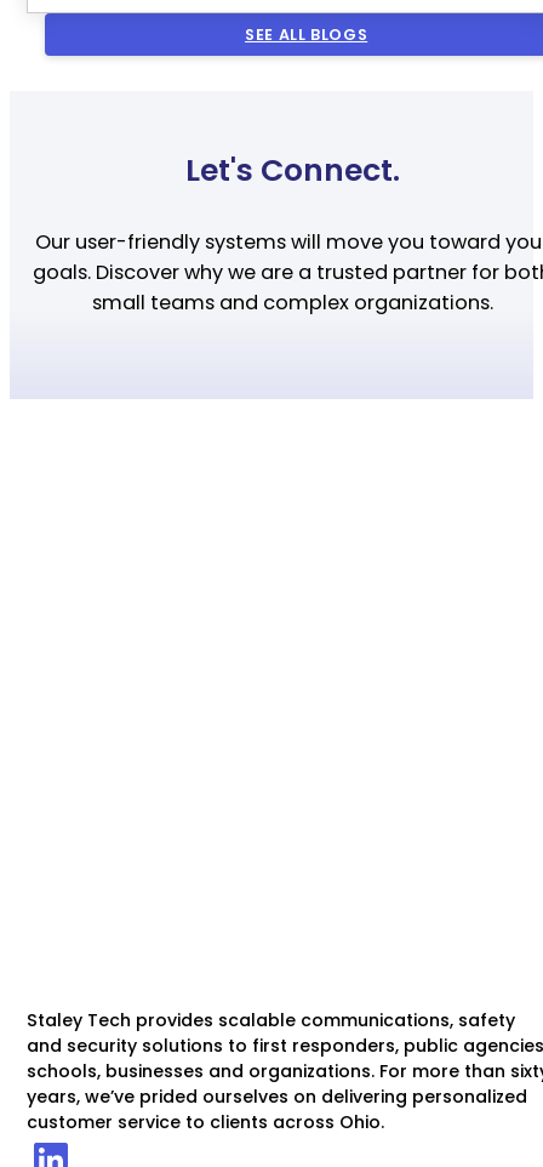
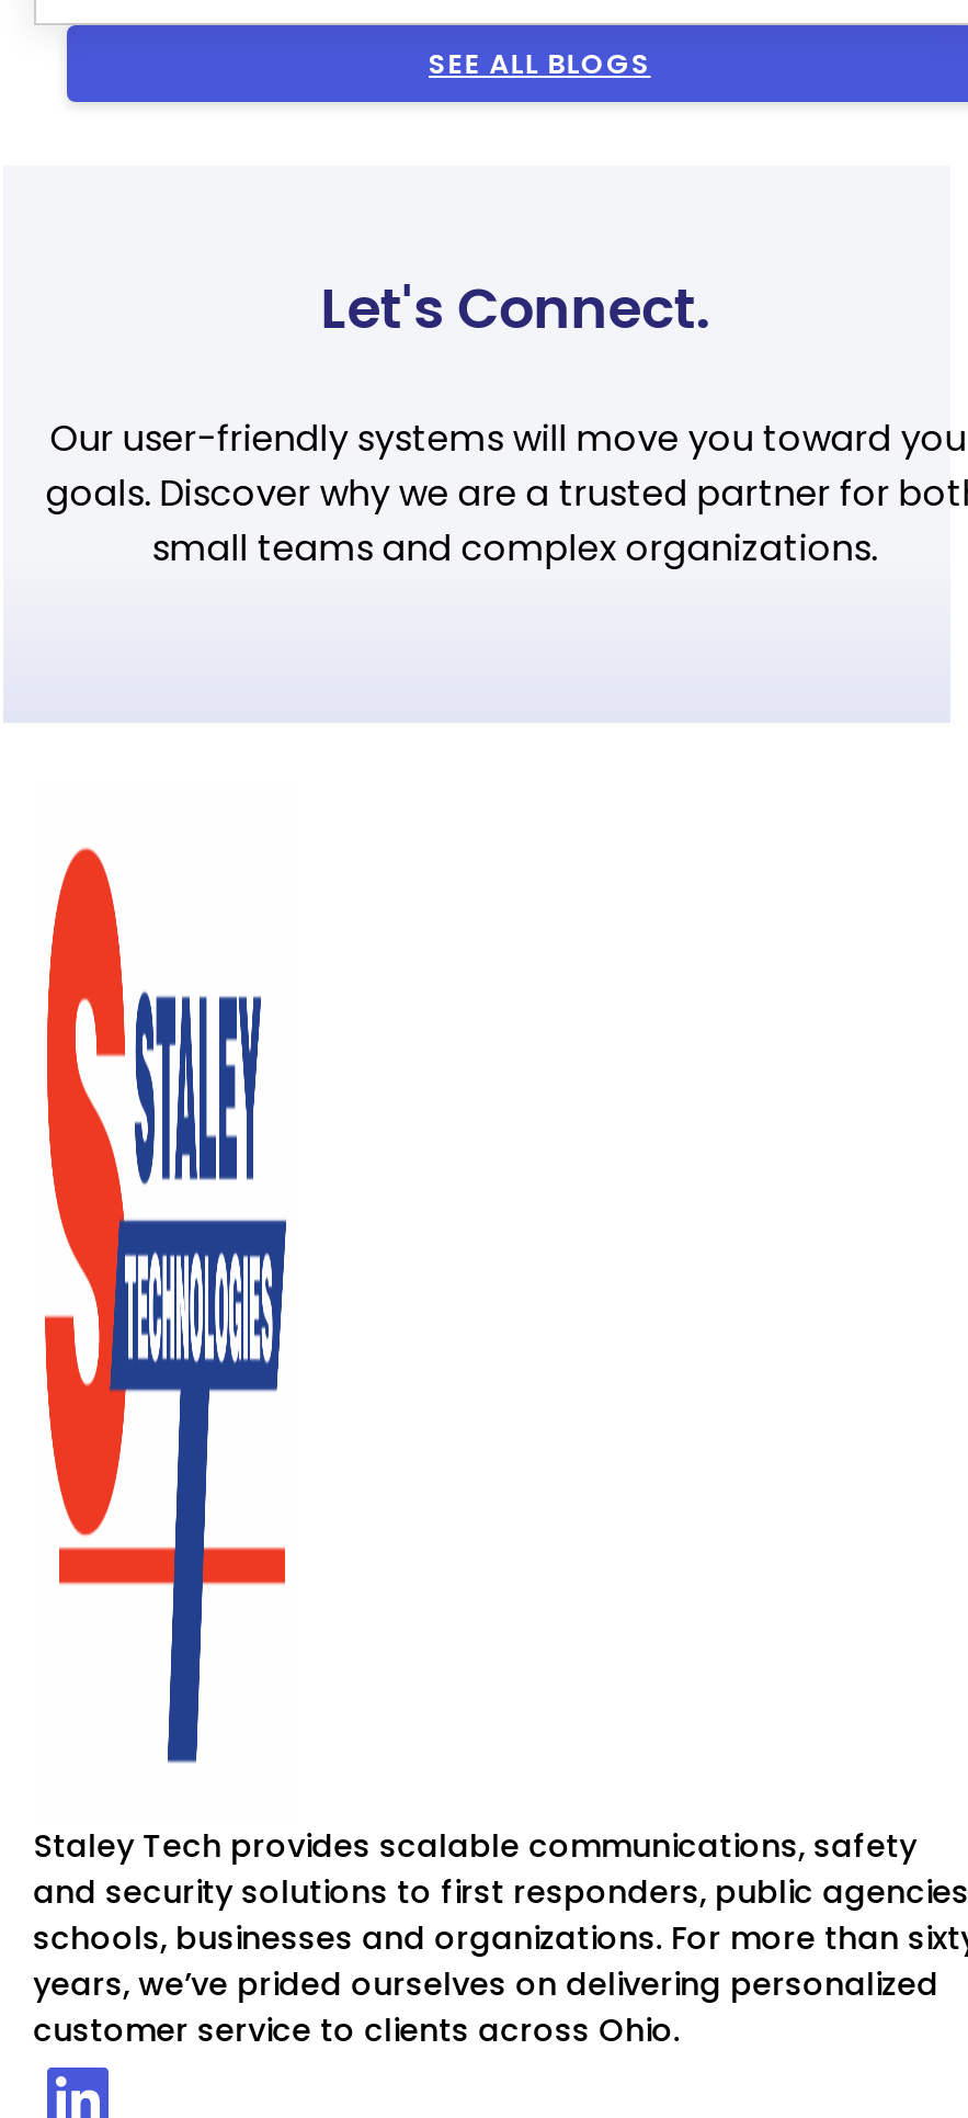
+ [image]
